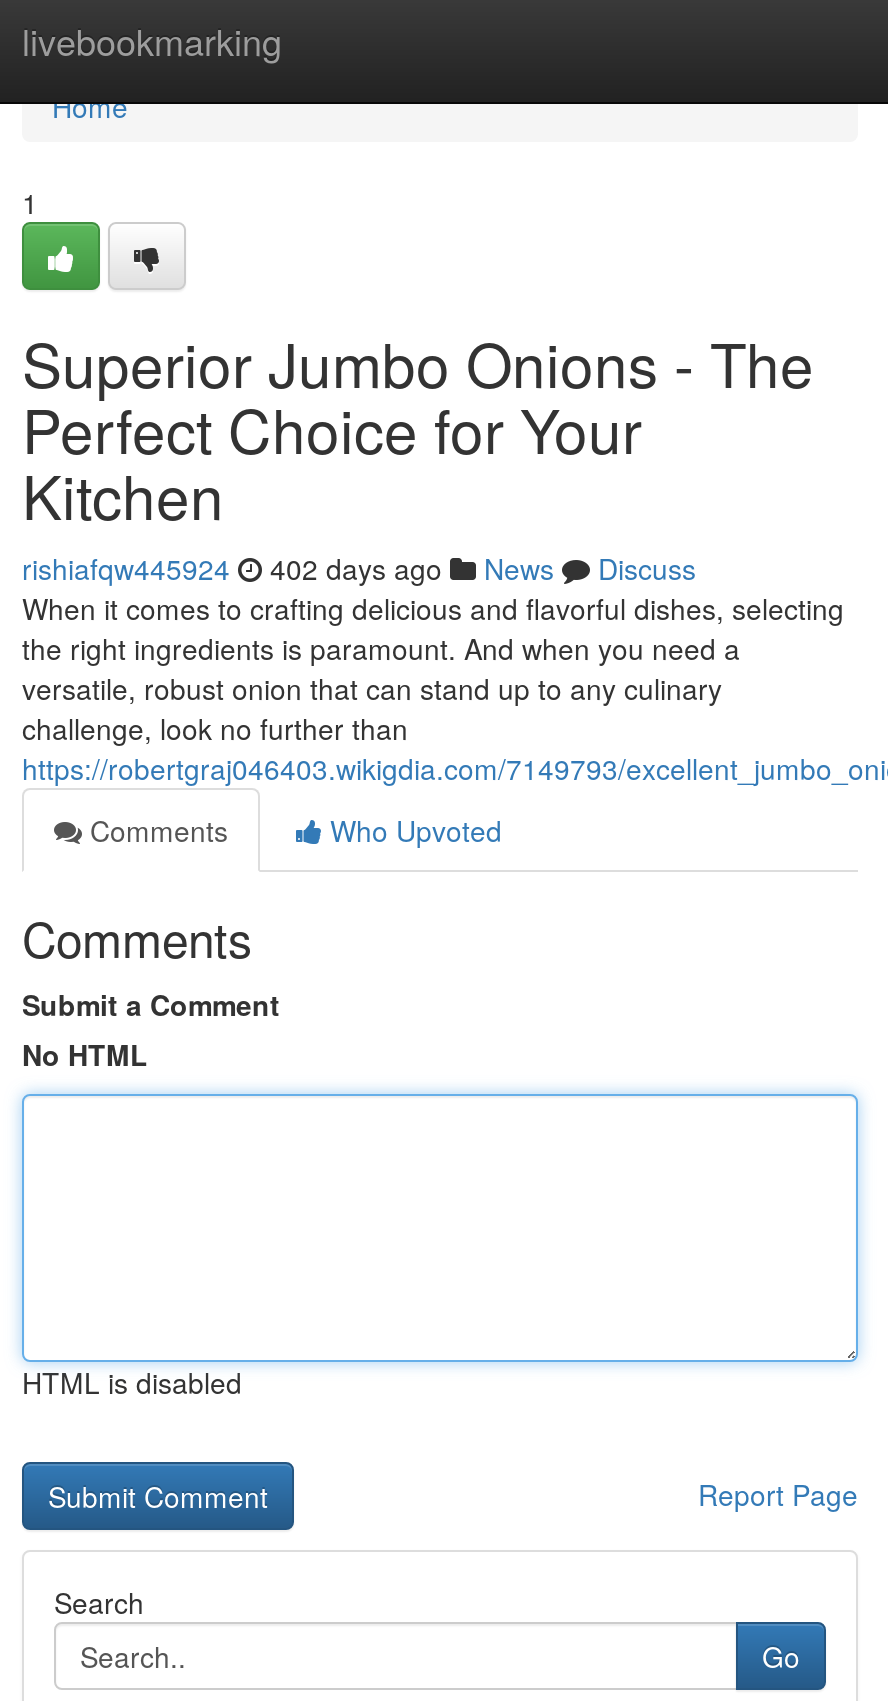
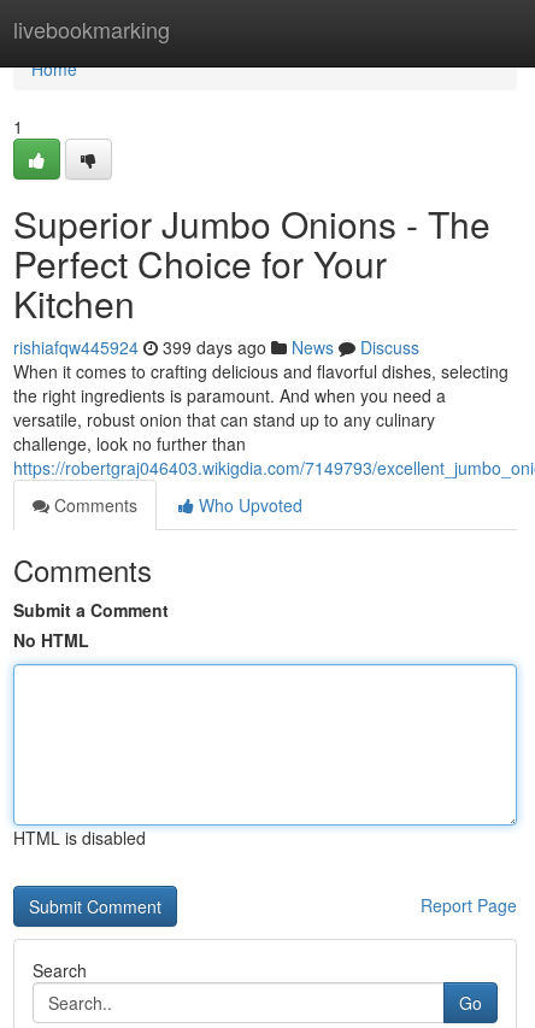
- rishiafqw445924 402 days ago News Discuss
+ rishiafqw445924 399 days ago News Discuss
